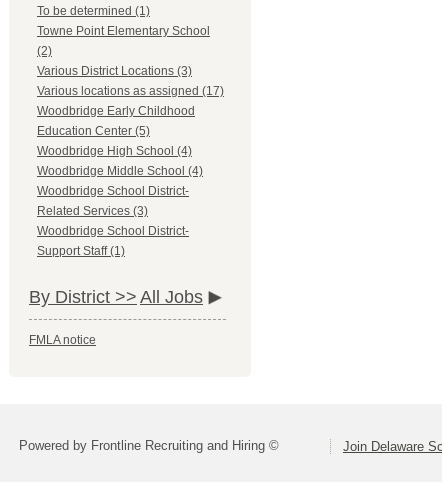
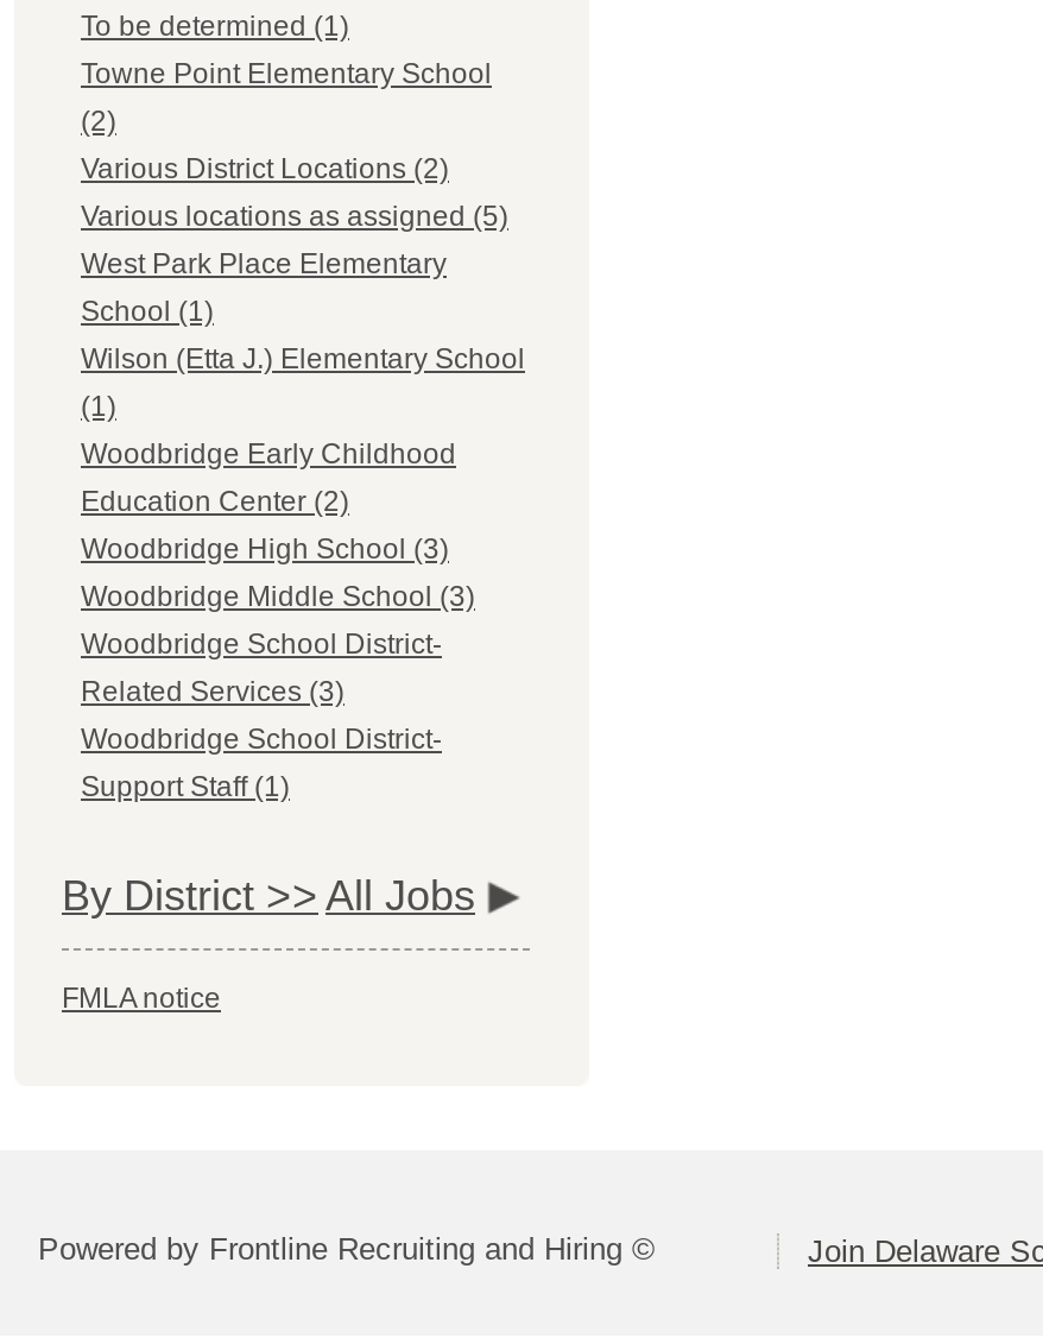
- Various District Locations (3)
- Various locations as assigned (17)
+ Various District Locations (2)
+ Various locations as assigned (5)
+ West Park Place Elementary
+ School (1)
+ Wilson (Etta J.) Elementary School
+ (1)

- Education Center (5)
+ Education Center (2)

- Woodbridge High School (4)
+ Woodbridge High School (3)

- Woodbridge Middle School (4)
+ Woodbridge Middle School (3)
